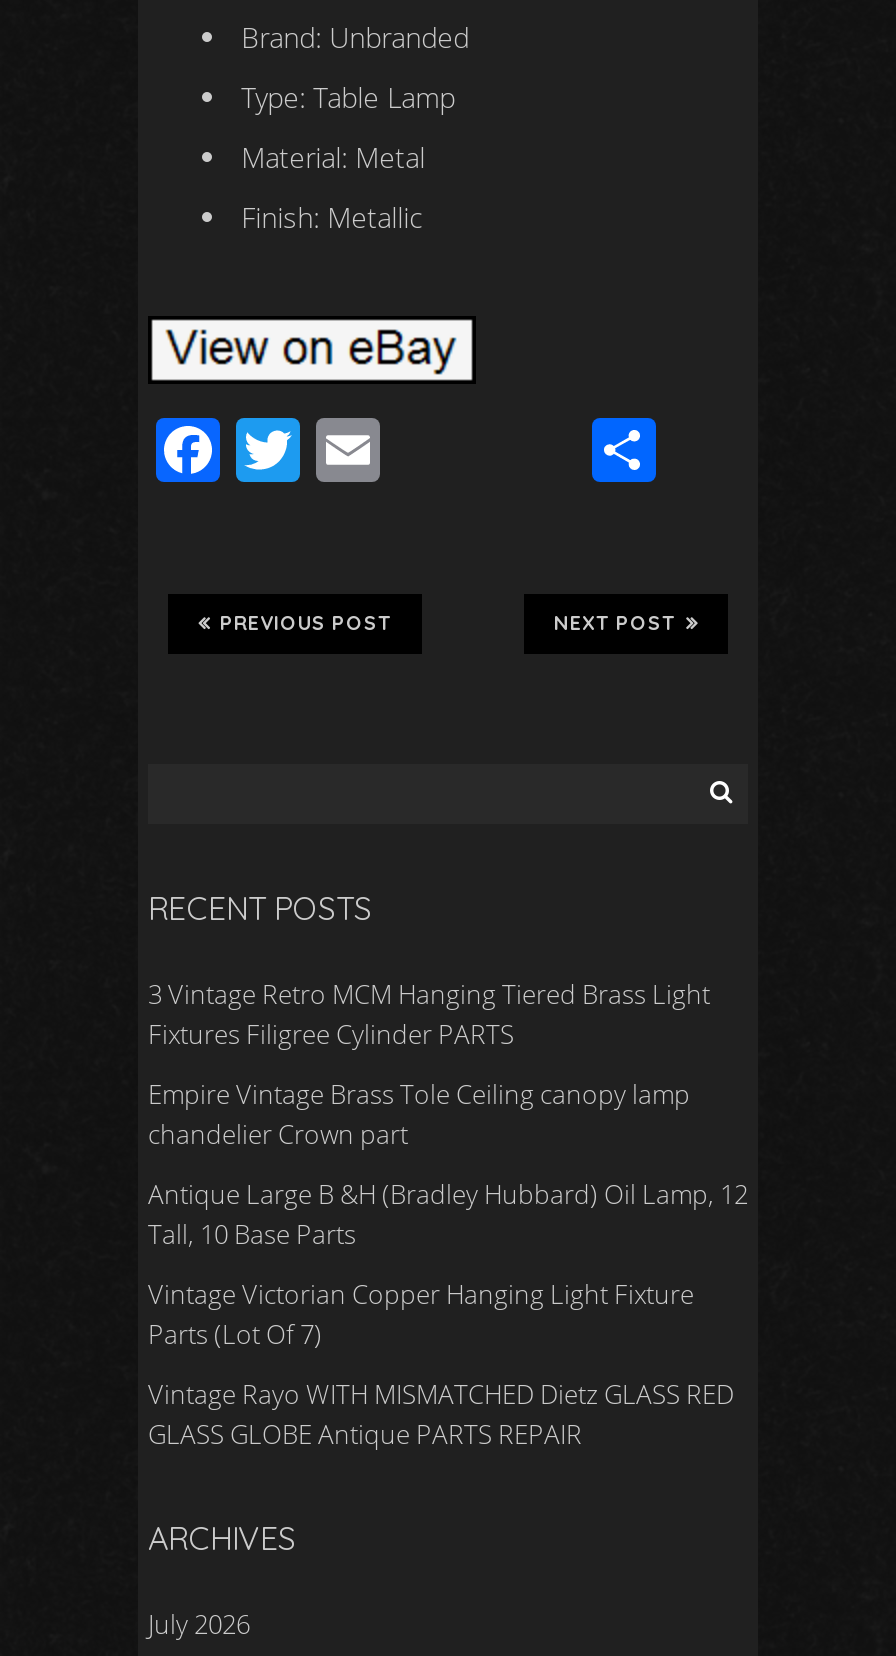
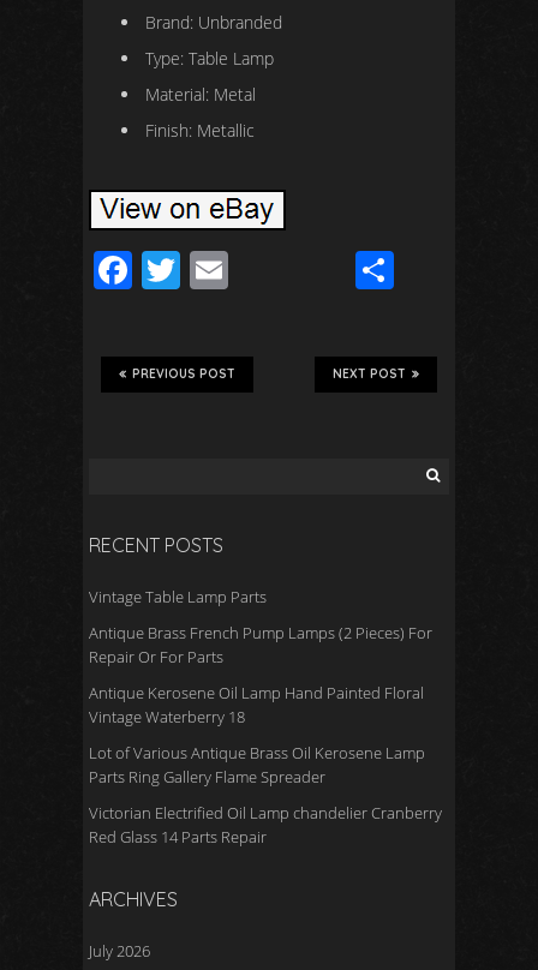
- 3 Vintage Retro MCM Hanging Tiered Brass Light
- Fixtures Filigree Cylinder PARTS
+ Vintage Table Lamp Parts

- Empire Vintage Brass Tole Ceiling canopy lamp
- chandelier Crown part
+ Antique Brass French Pump Lamps (2 Pieces) For
+ Repair Or For Parts

- Antique Large B &H (Bradley Hubbard) Oil Lamp, 12
- Tall, 10 Base Parts
+ Antique Kerosene Oil Lamp Hand Painted Floral
+ Vintage Waterberry 18

- Vintage Victorian Copper Hanging Light Fixture
- Parts (Lot Of 7)
+ Lot of Various Antique Brass Oil Kerosene Lamp
+ Parts Ring Gallery Flame Spreader

- Vintage Rayo WITH MISMATCHED Dietz GLASS RED
- GLASS GLOBE Antique PARTS REPAIR
+ Victorian Electrified Oil Lamp chandelier Cranberry
+ Red Glass 14 Parts Repair
